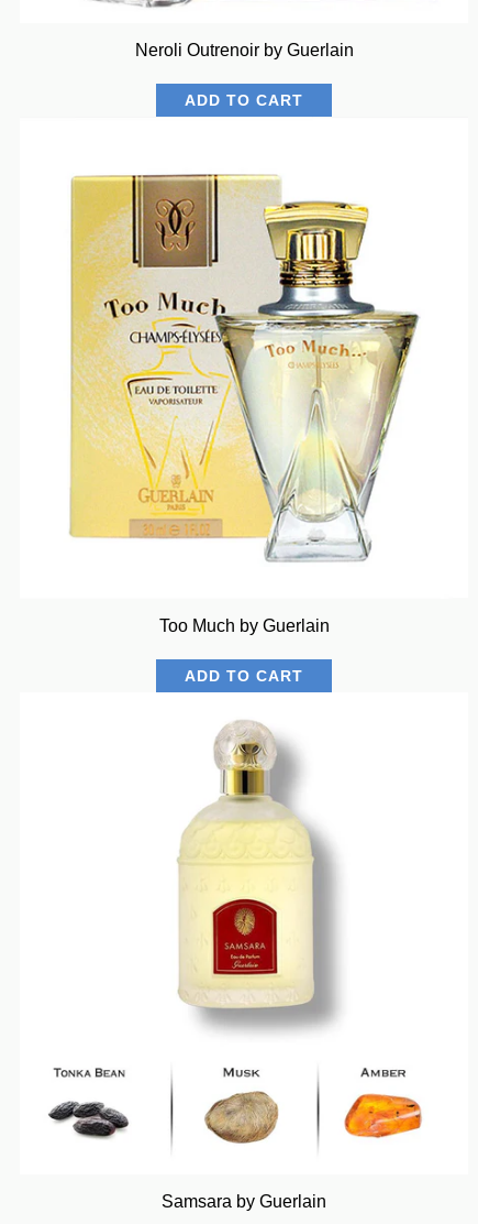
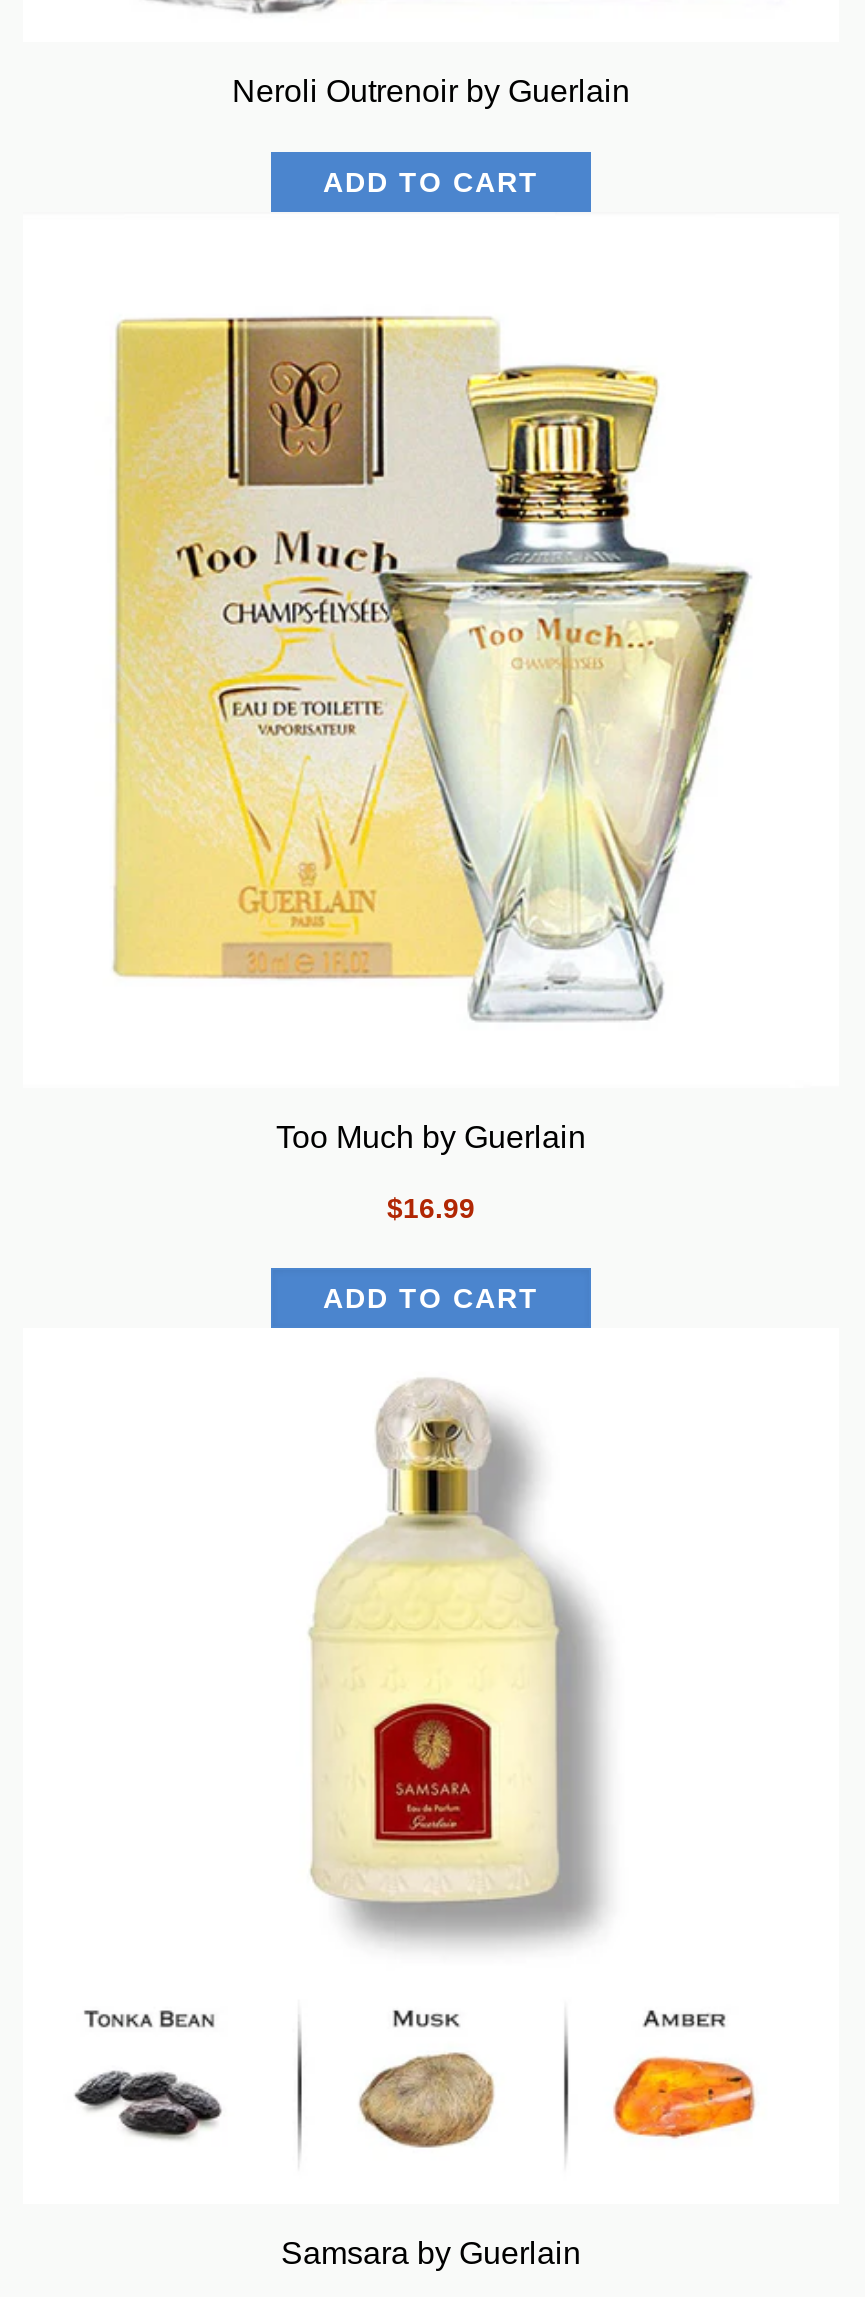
- ADD TO CART
+ $16.99
